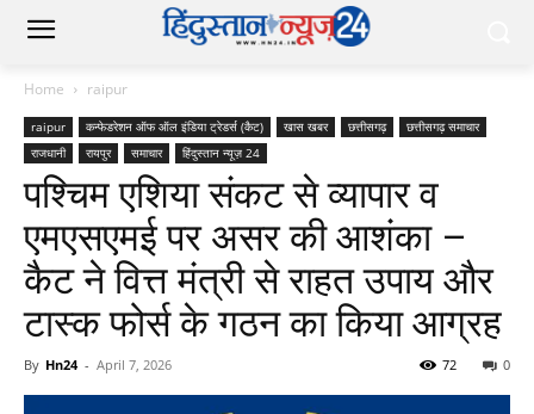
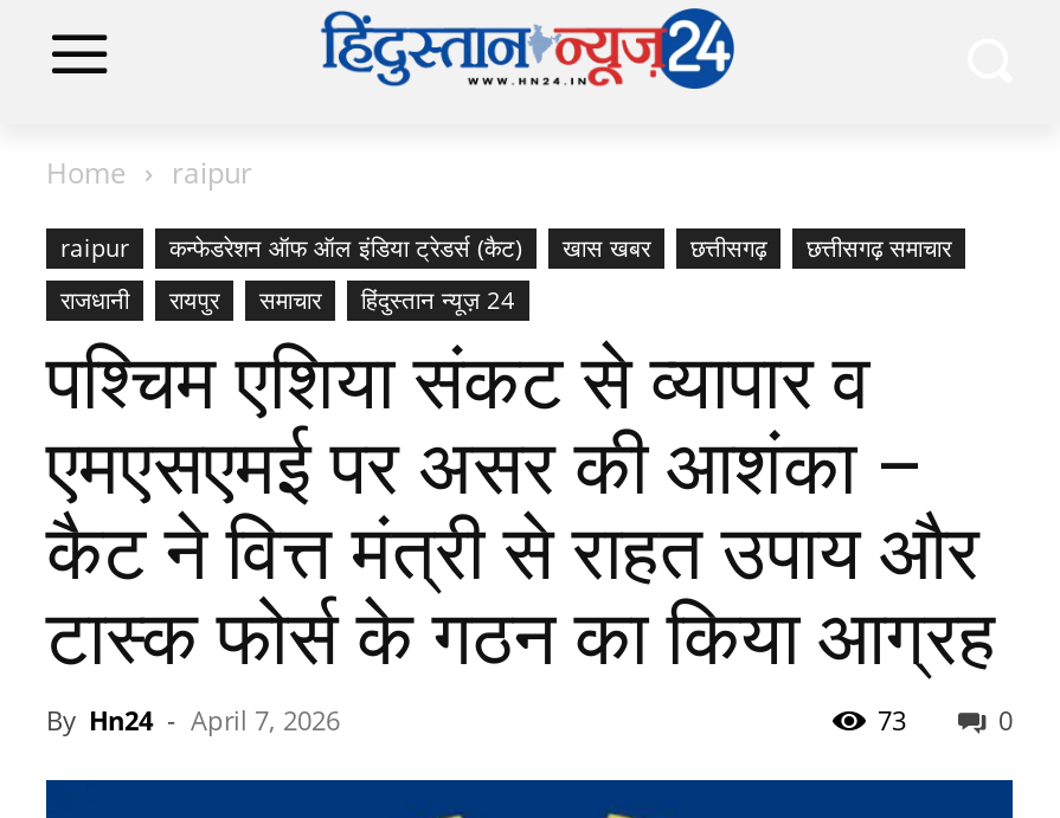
- 72
+ 73
